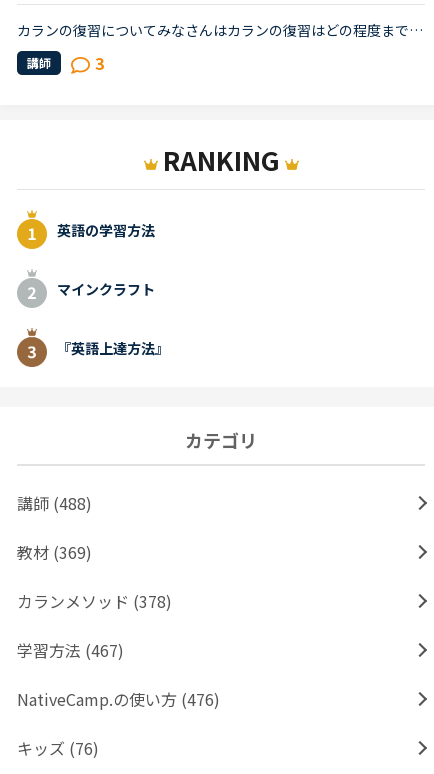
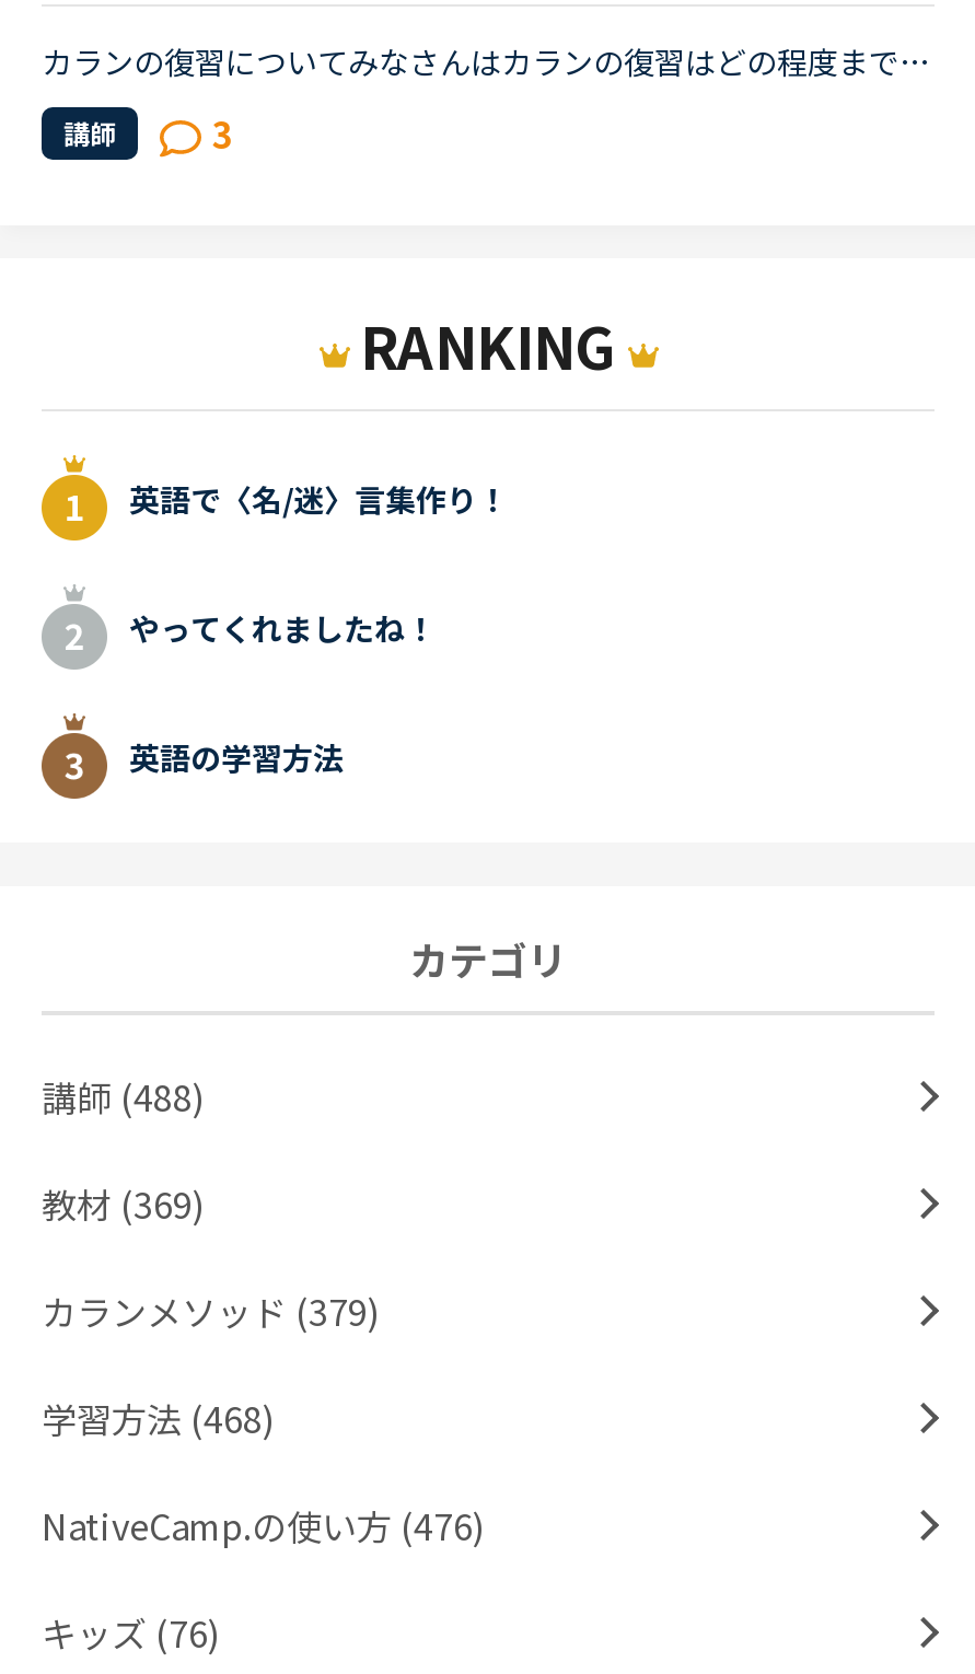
+ 英語で〈名/迷〉言集作り！
+ やってくれましたね！

moved down: 英語の学習方法

- マインクラフト
- 『英語上達方法』

- カランメソッド (378)
+ カランメソッド (379)

- 学習方法 (467)
+ 学習方法 (468)
